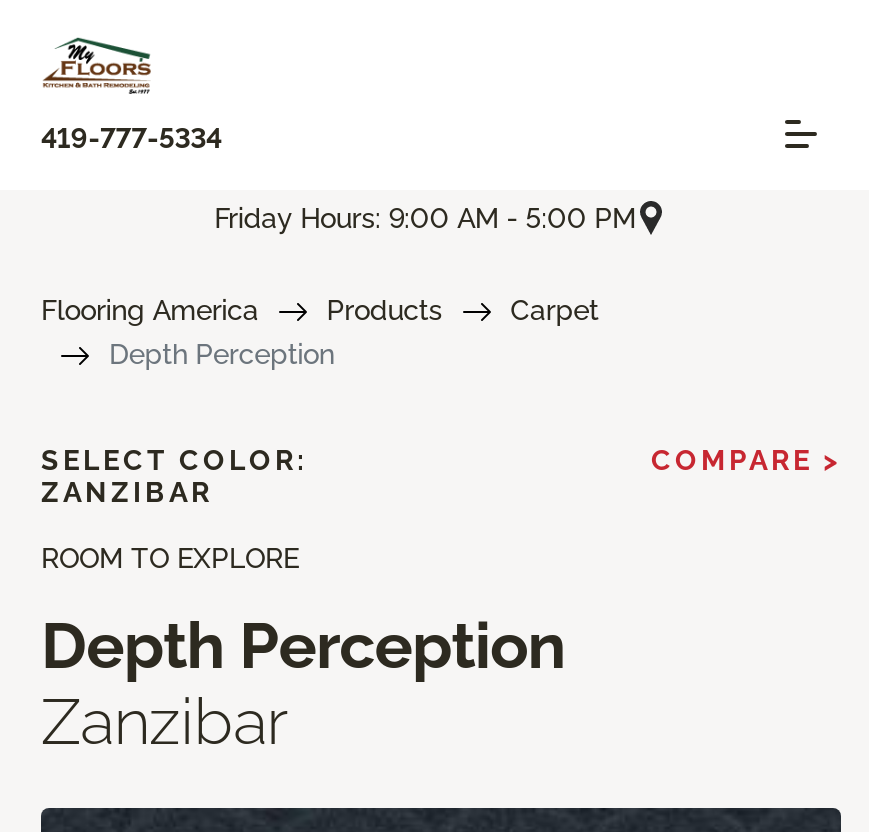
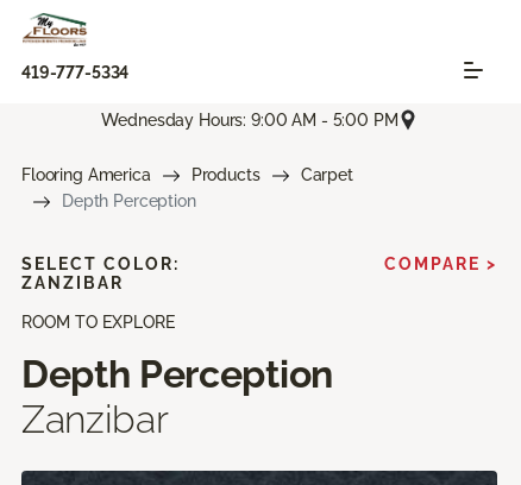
- Friday Hours: 9:00 AM - 5:00 PM
+ Wednesday Hours: 9:00 AM - 5:00 PM
